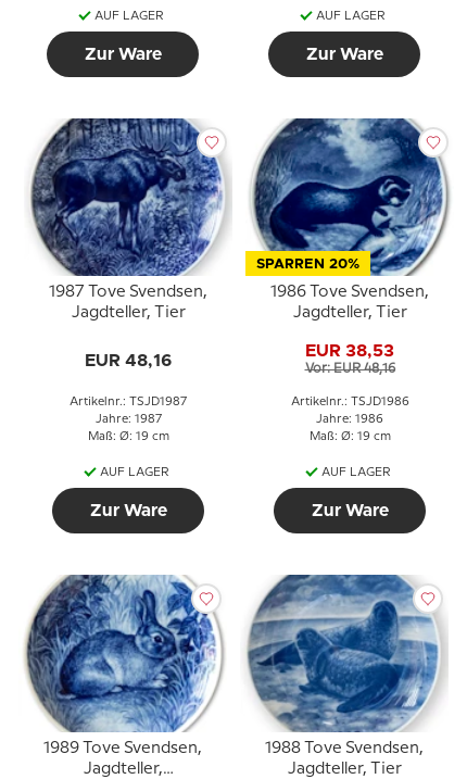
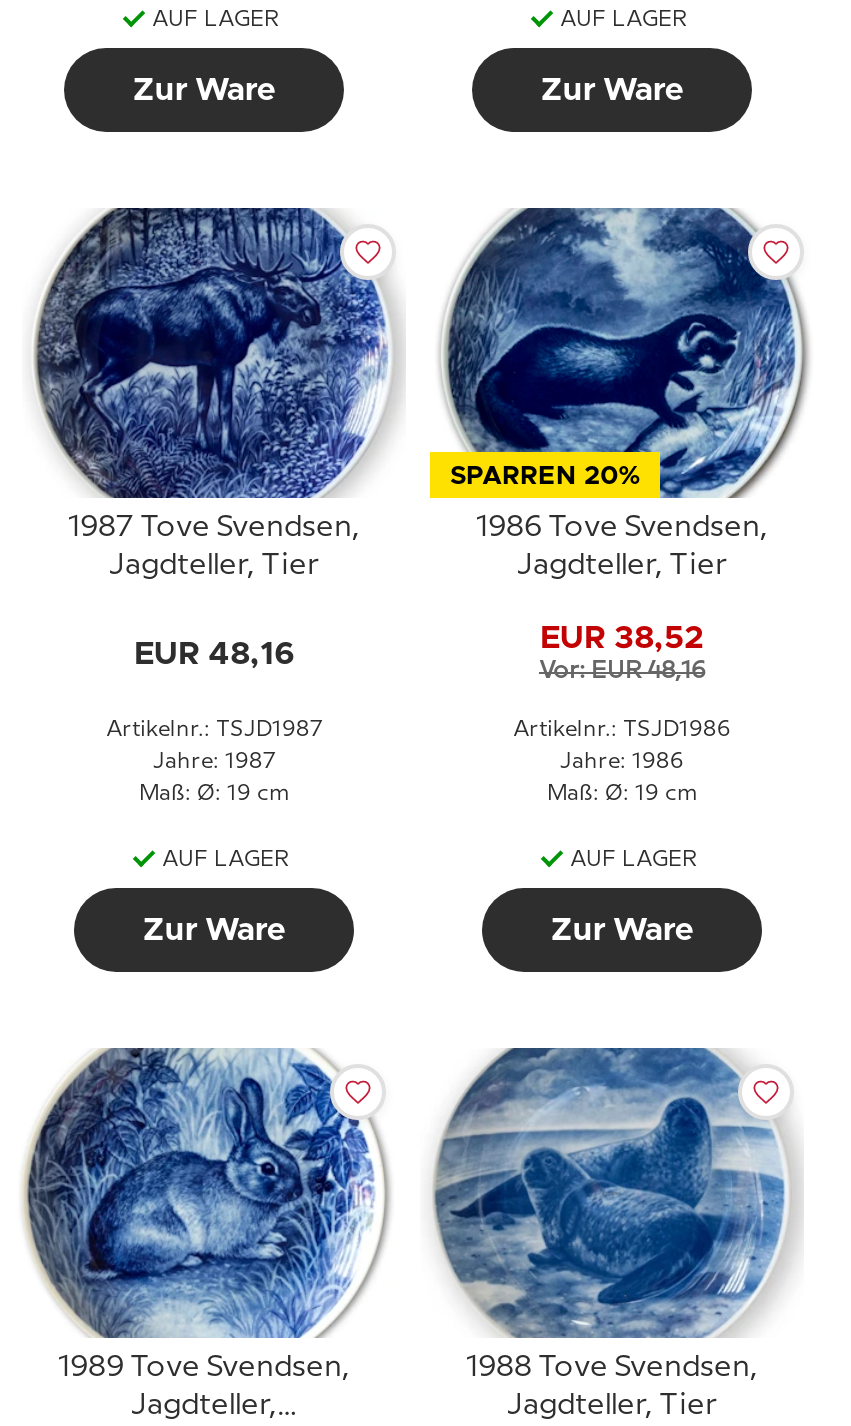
- EUR 38,53
+ EUR 38,52
